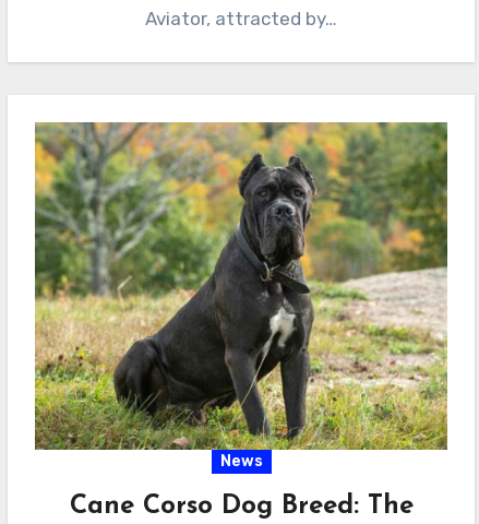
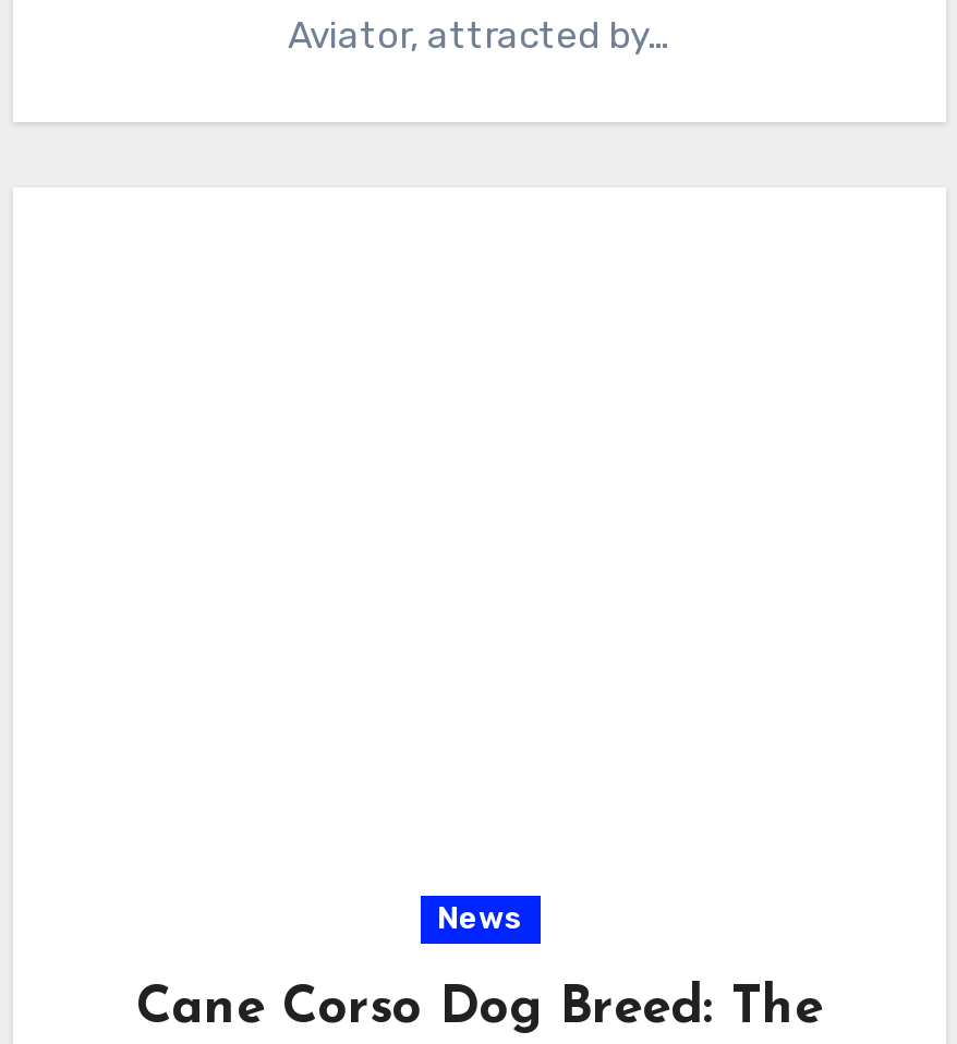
- [image]
